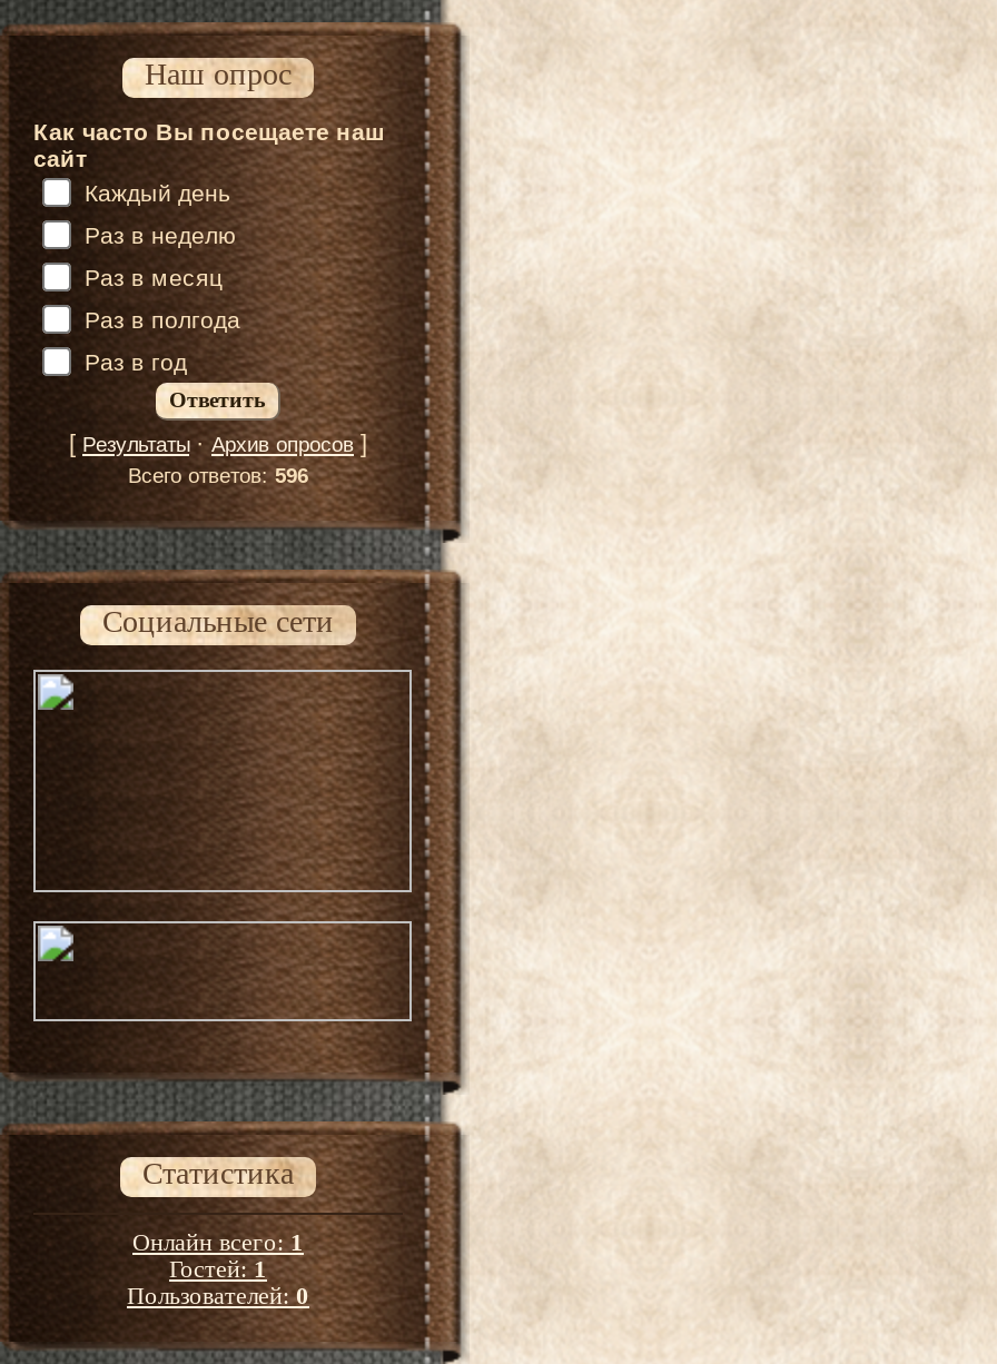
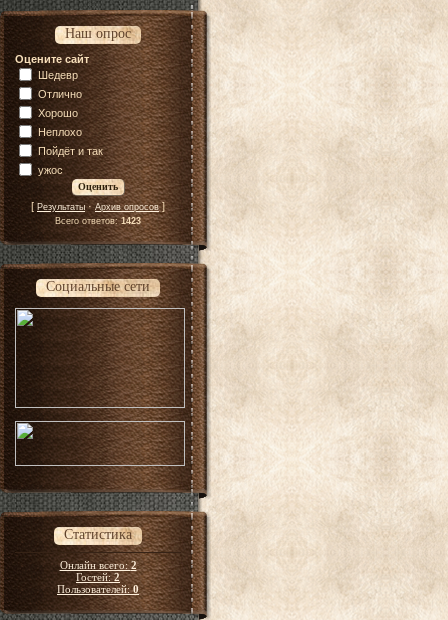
- Как часто Вы посещаете наш
- сайт
- Каждый день
- Раз в неделю
- Раз в месяц
- Раз в полгода
- Раз в год
+ Оцените сайт
+ Шедевр
+ Отлично
+ Хорошо
+ Неплохо
+ Пойдёт и так
+ ужос

- Всего ответов: 596
+ Всего ответов: 1423

- Онлайн всего: 1
+ Онлайн всего: 2

- Гостей:1
+ Гостей:2
